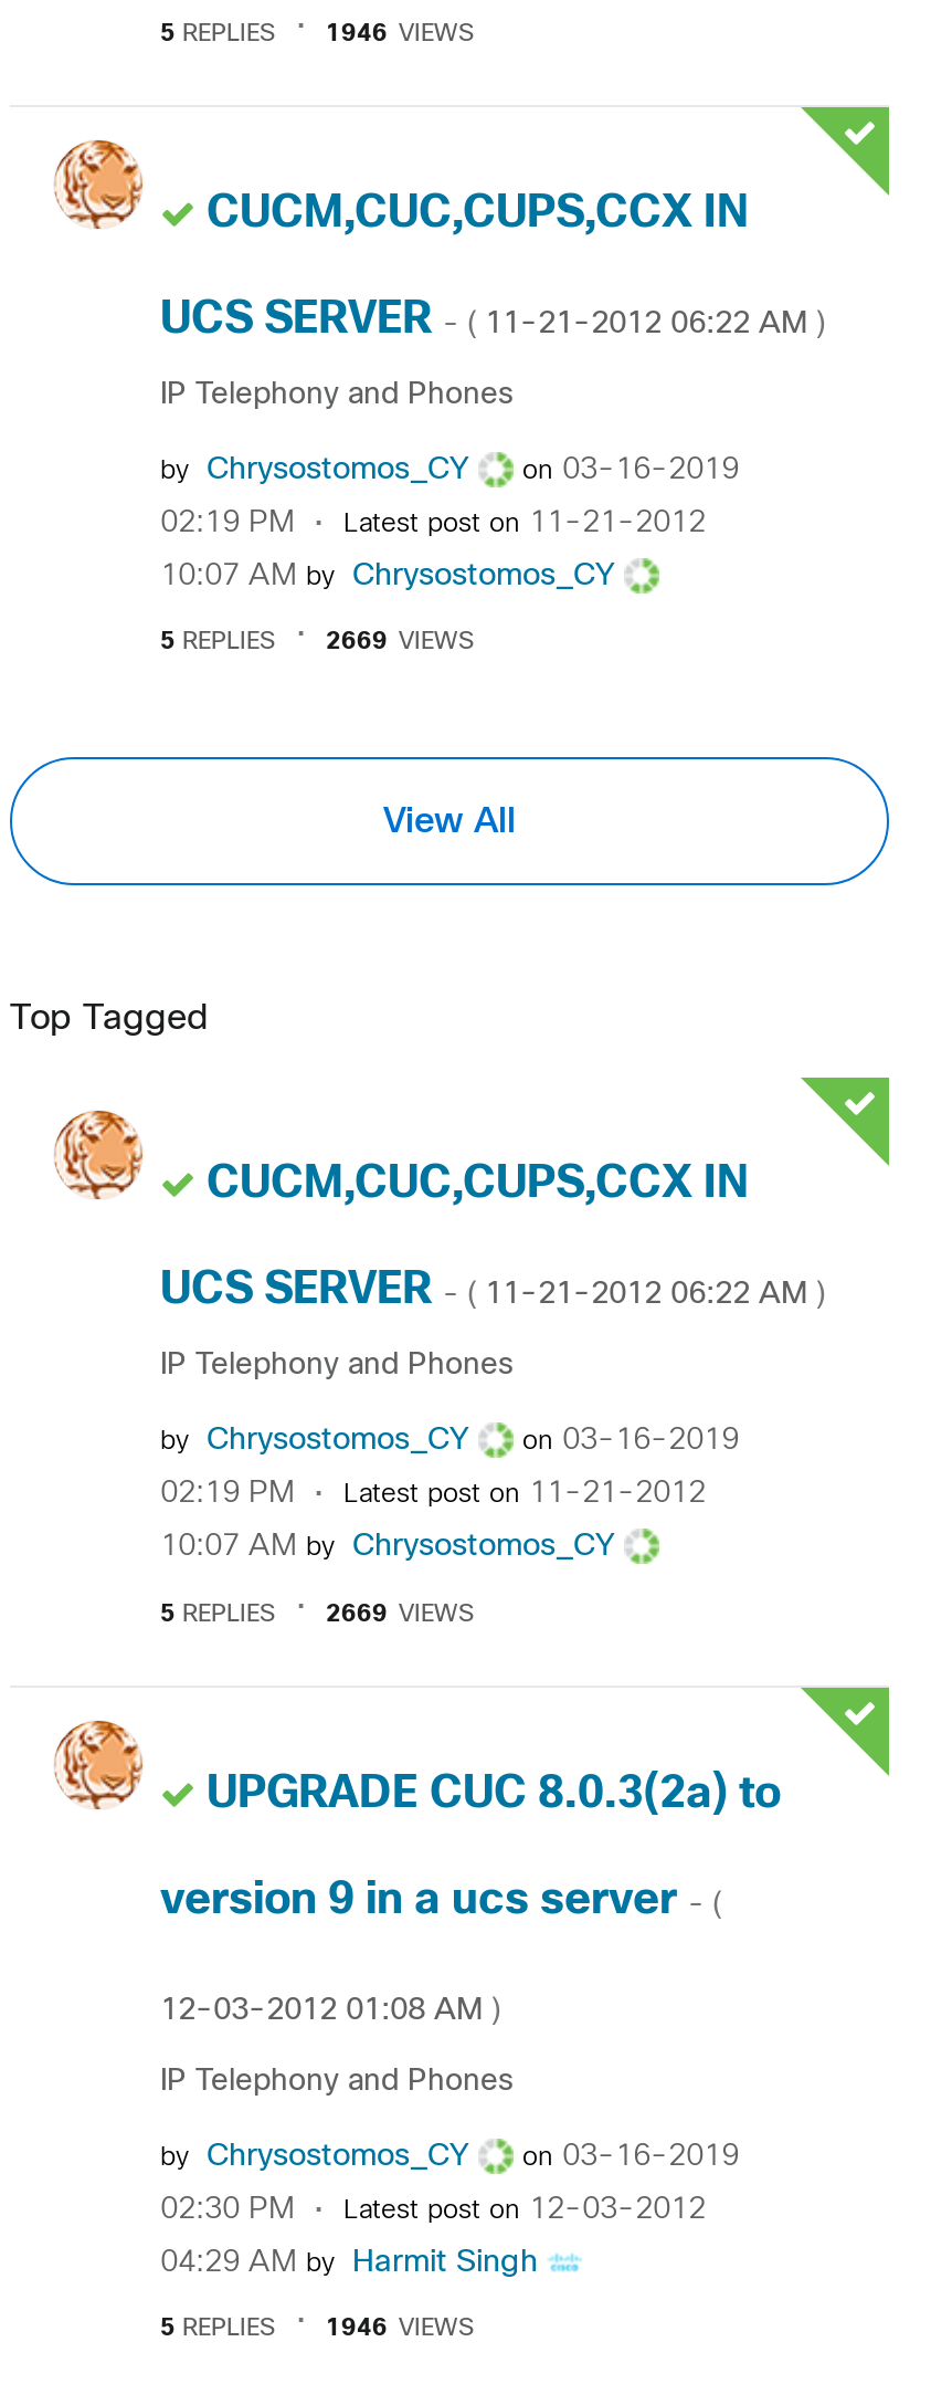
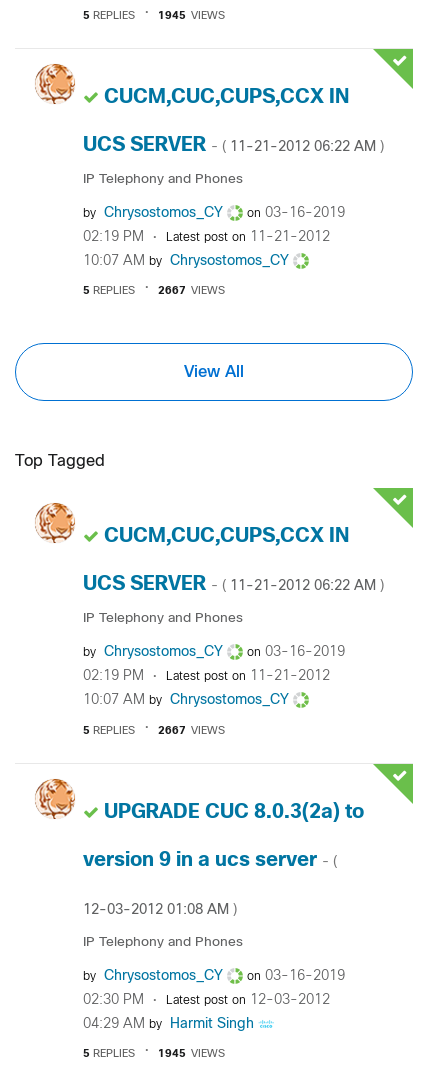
- 1946 VIEWS
+ 1945 VIEWS

- 2669 VIEWS
+ 2667 VIEWS

- 2669 VIEWS
+ 2667 VIEWS

- 1946 VIEWS
+ 1945 VIEWS
